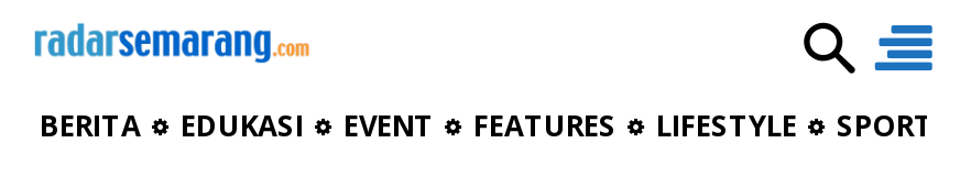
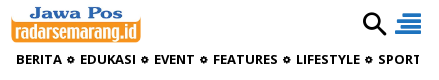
- [image]
+ [image]
